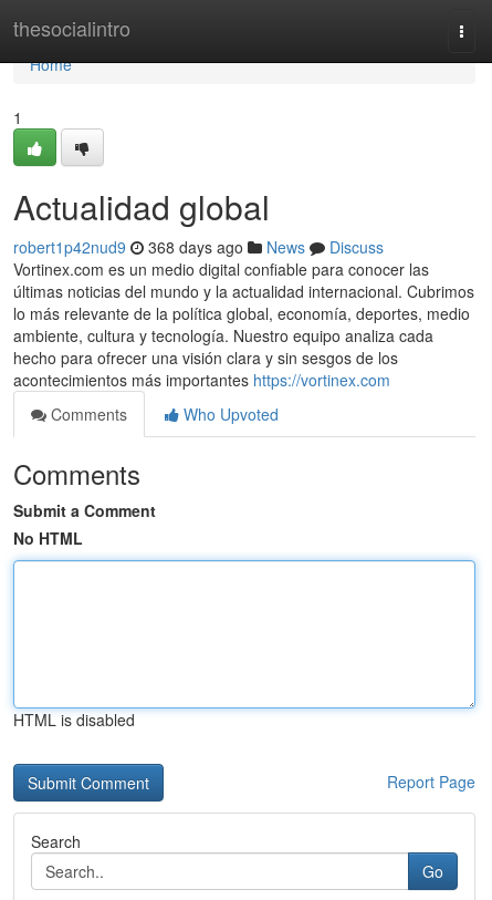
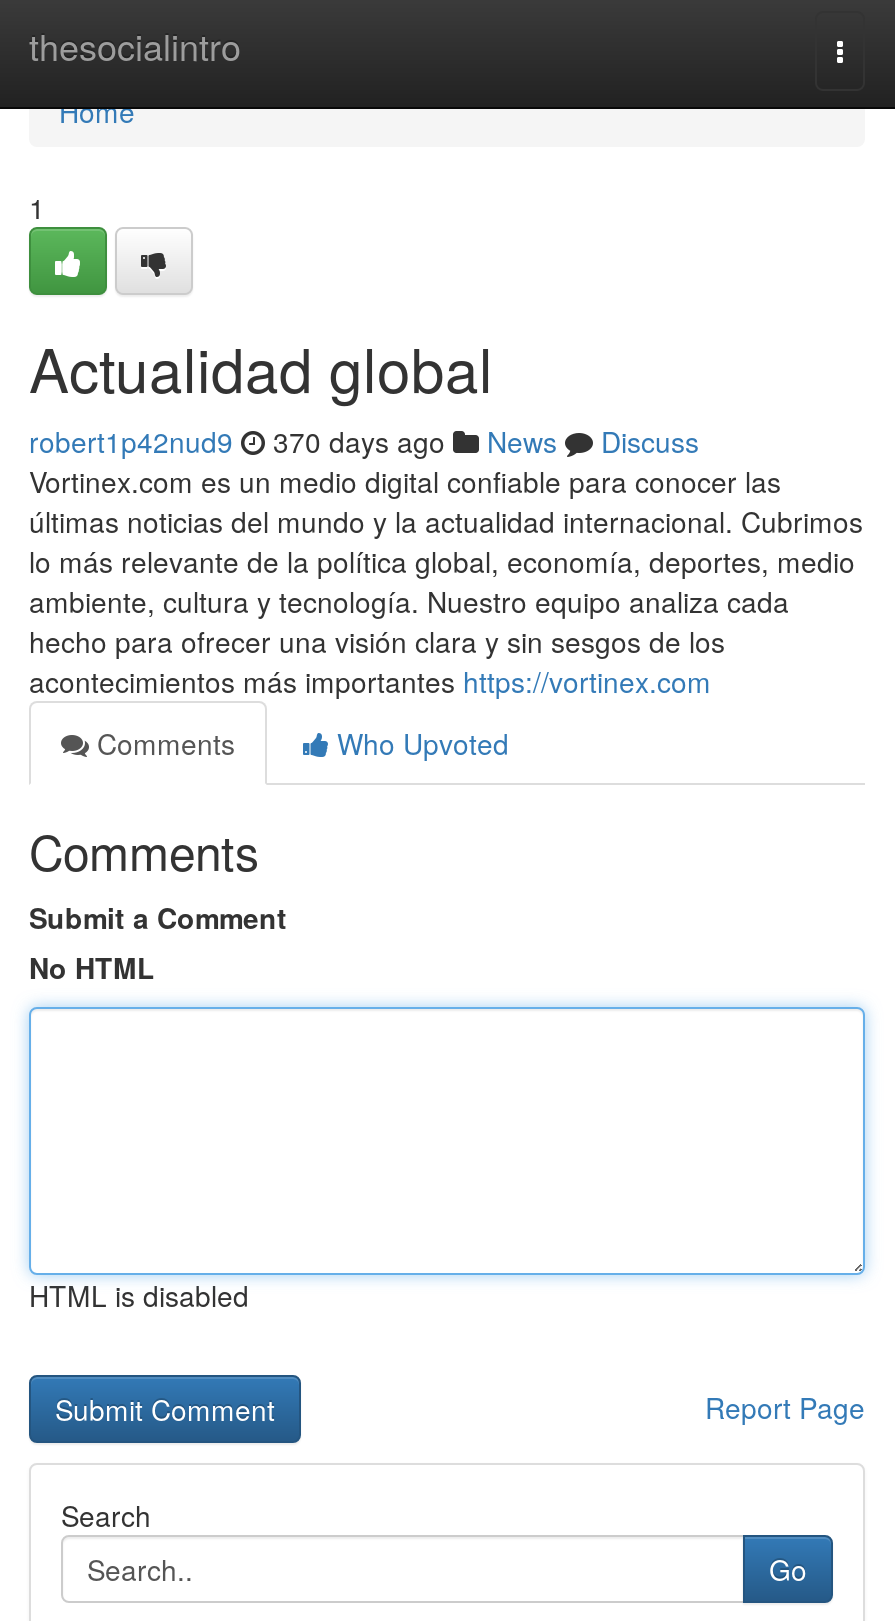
- robert1p42nud9 368 days ago News Discuss
+ robert1p42nud9 370 days ago News Discuss
